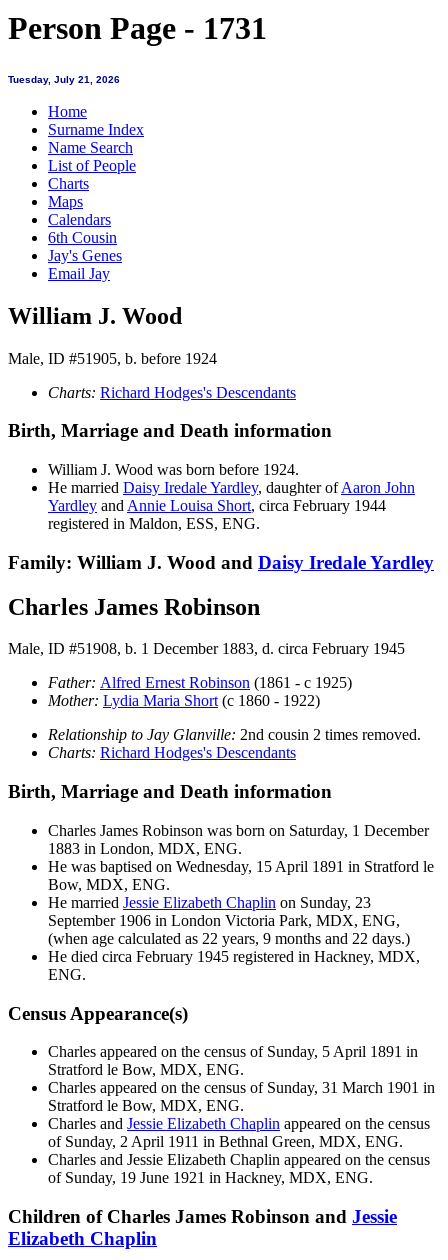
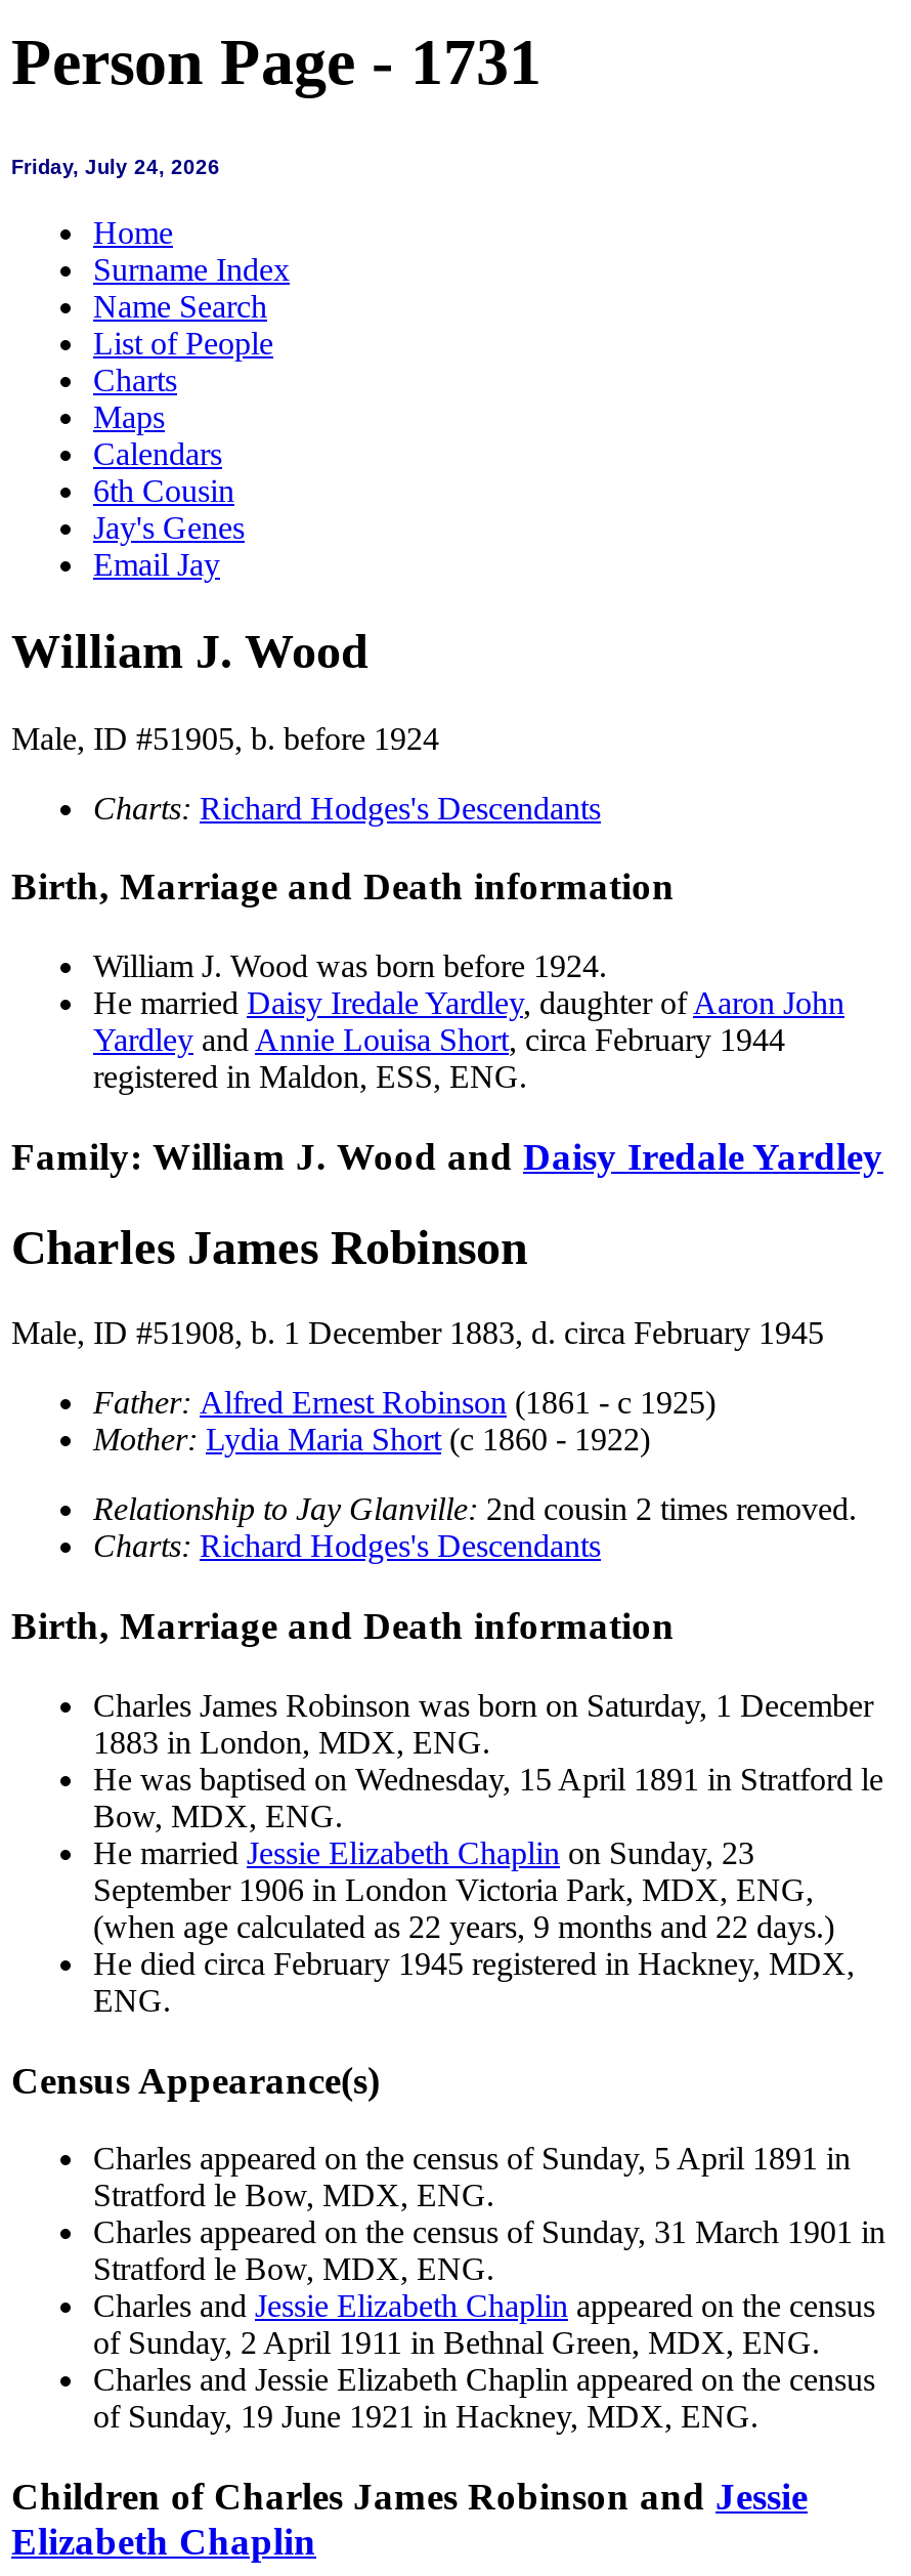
- Tuesday, July 21, 2026
+ Friday, July 24, 2026
